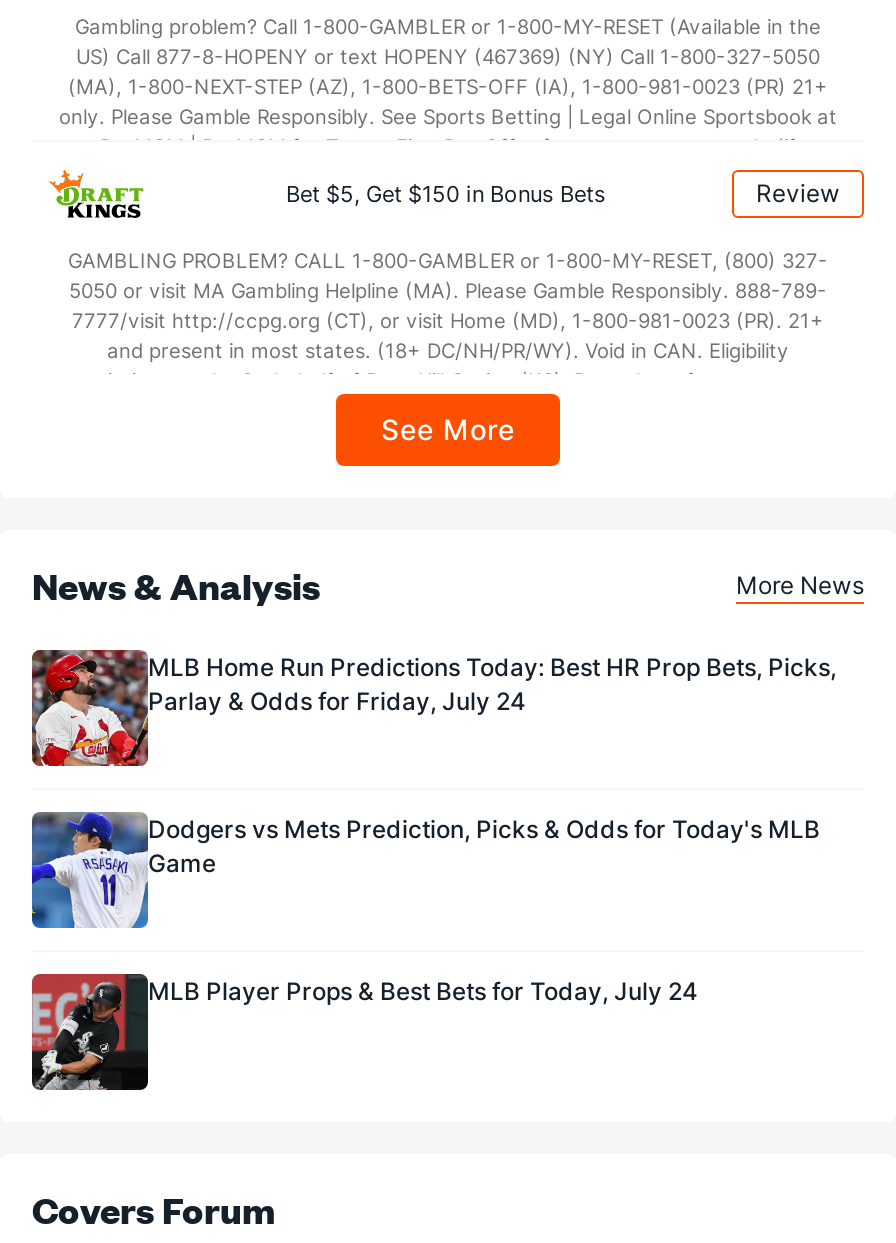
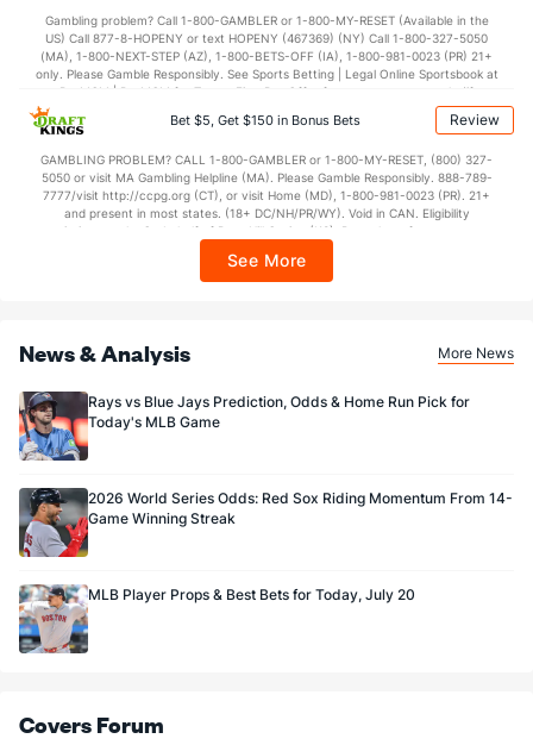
- [image]
- MLB Home Run Predictions Today: Best HR Prop Bets, Picks,
- Parlay & Odds for Friday, July 24
+ [image]
+ Rays vs Blue Jays Prediction, Odds & Home Run Pick for
+ Today's MLB Game

- [image]
- Dodgers vs Mets Prediction, Picks & Odds for Today's MLB
- Game
+ [image]
+ 2026 World Series Odds: Red Sox Riding Momentum From 14-
+ Game Winning Streak

- [image]
- MLB Player Props & Best Bets for Today, July 24
+ [image]
+ MLB Player Props & Best Bets for Today, July 20
